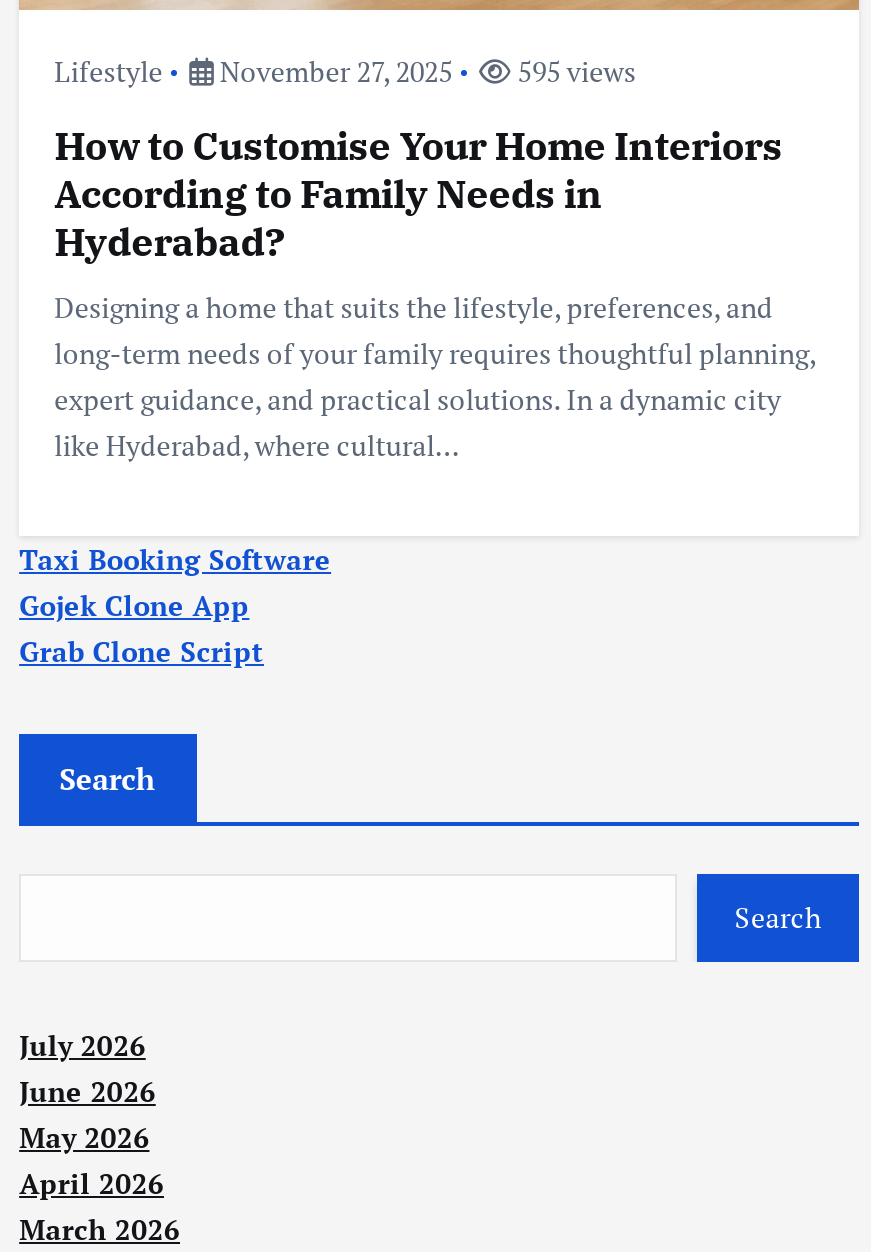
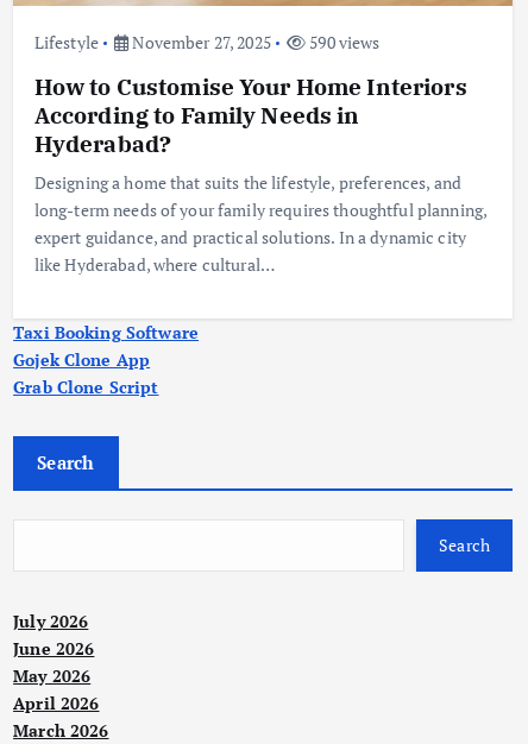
- Lifestyle November 27, 2025 595 views
+ Lifestyle November 27, 2025 590 views
